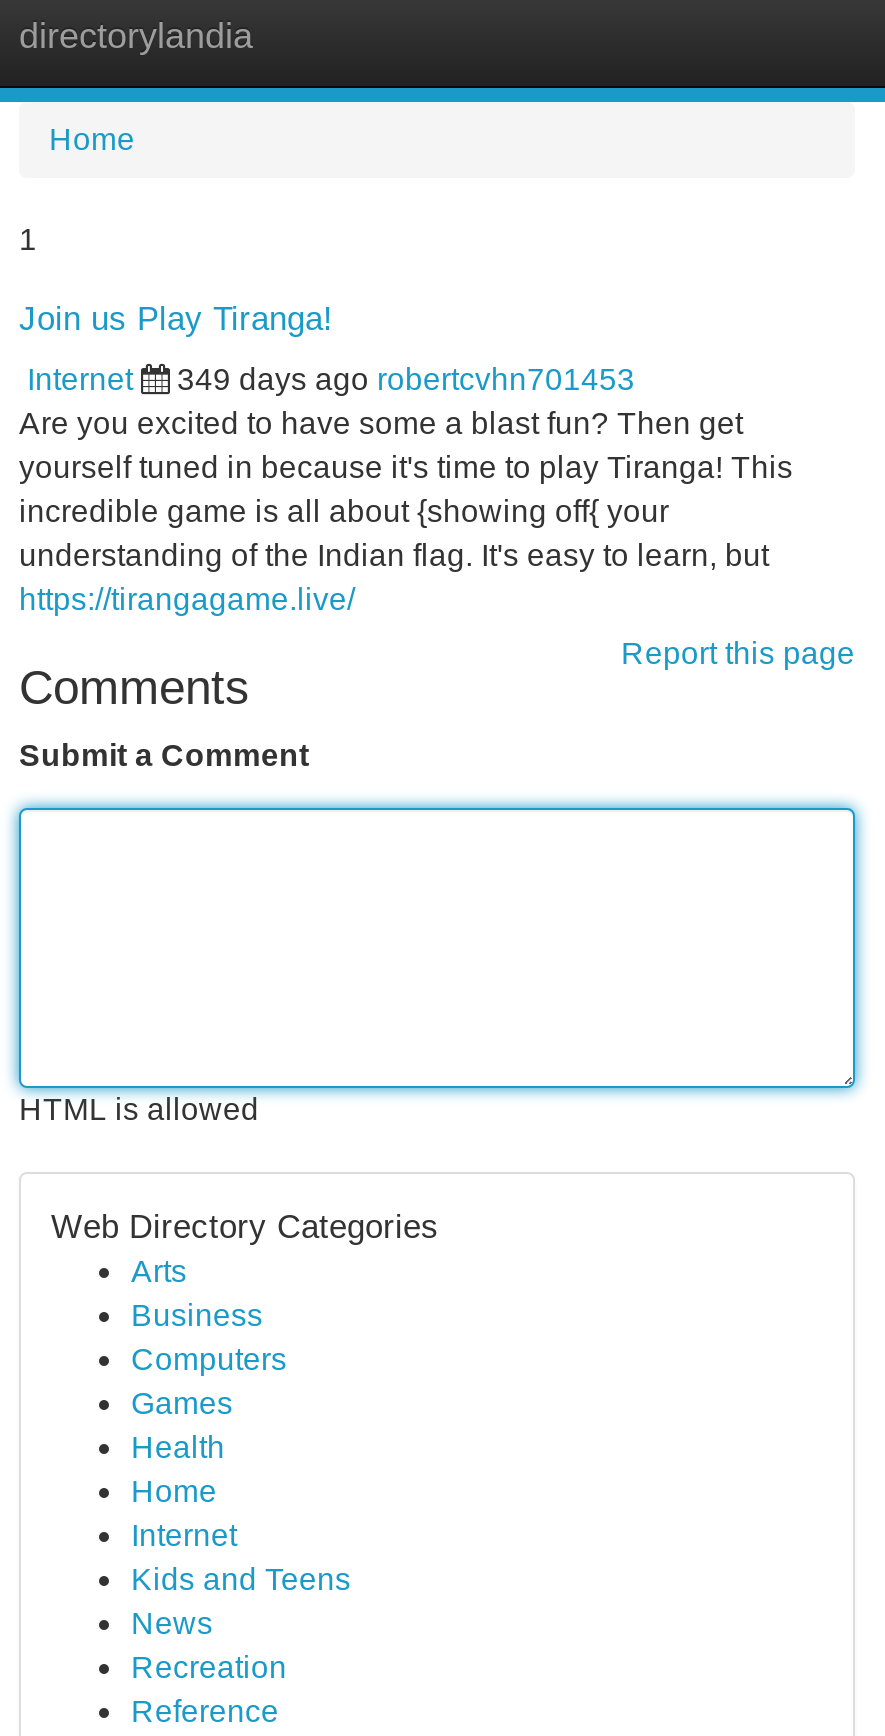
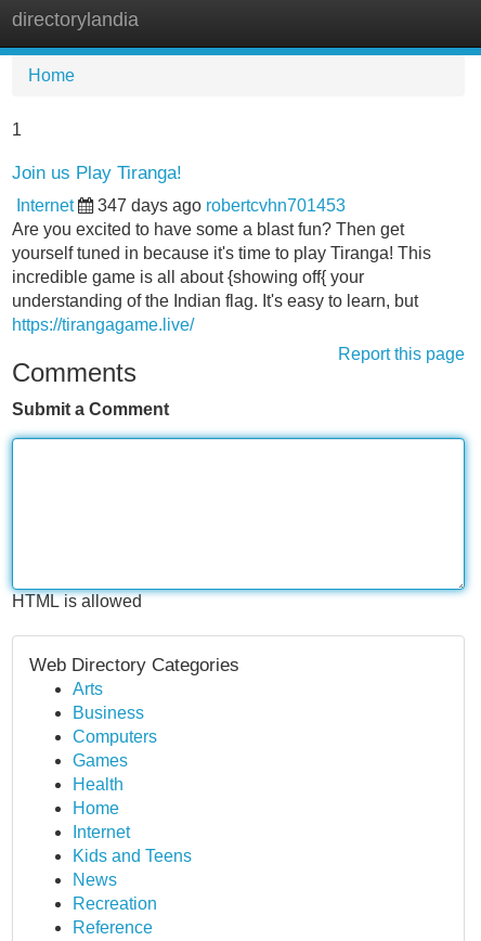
- 349 days ago robertcvhn701453
+ 347 days ago robertcvhn701453
